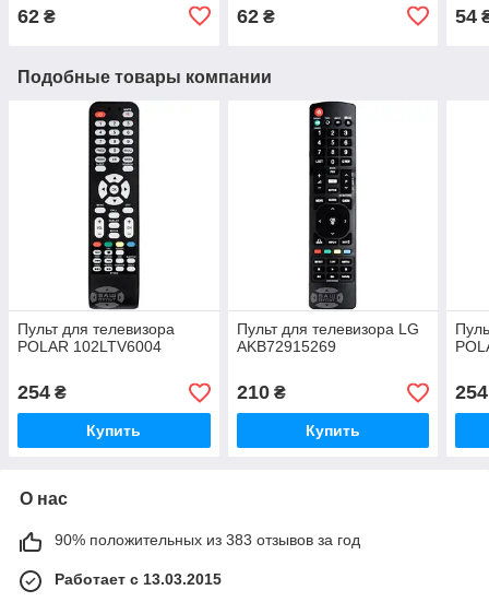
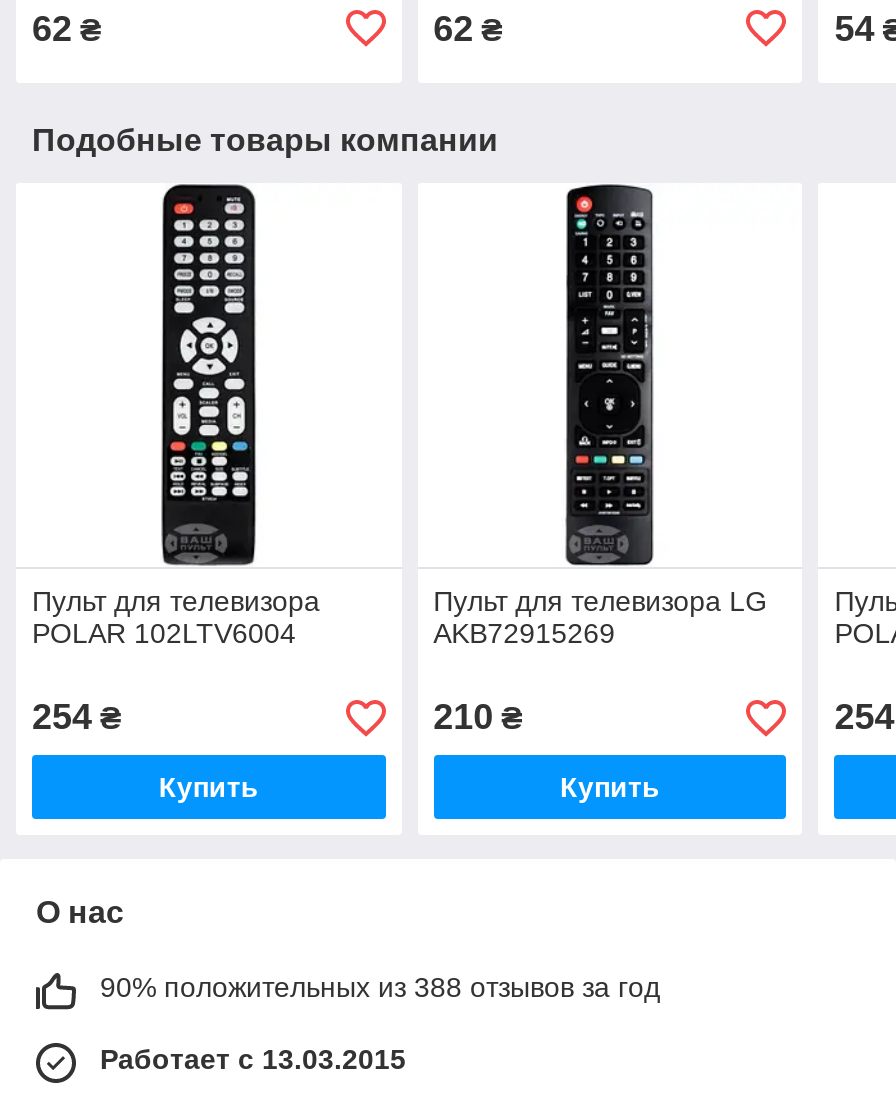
- 90% положительных из 383 отзывов за год
+ 90% положительных из 388 отзывов за год
